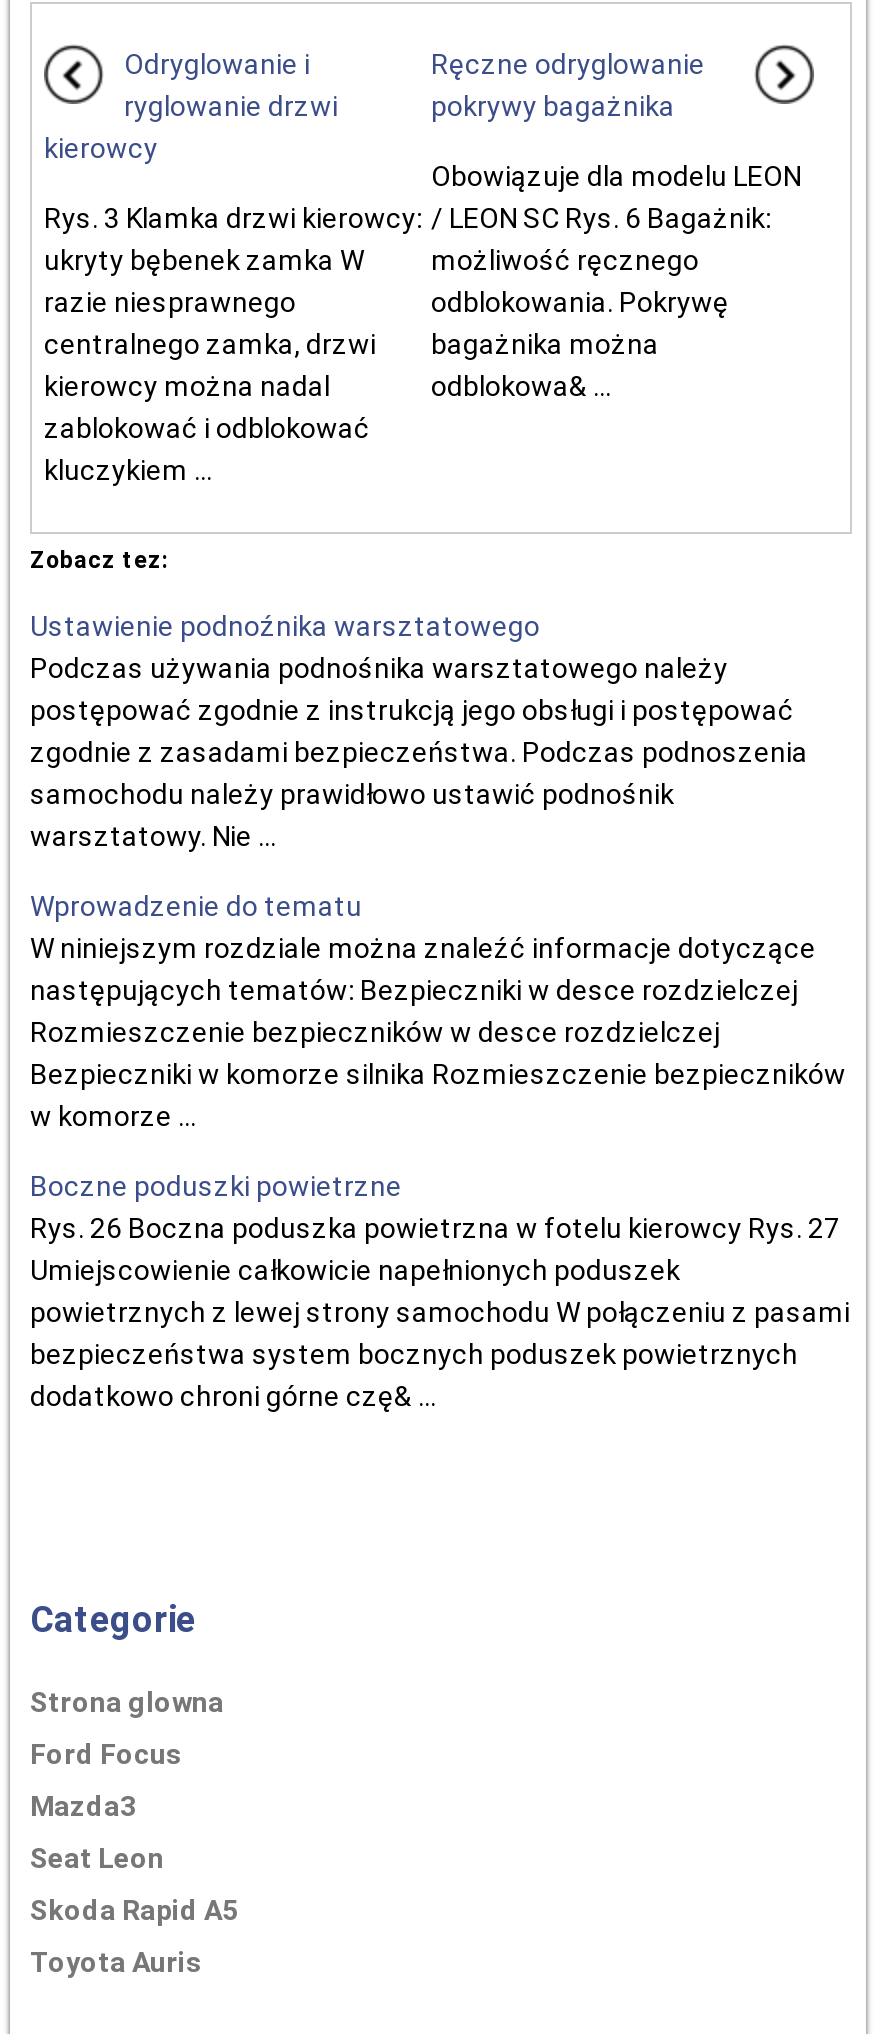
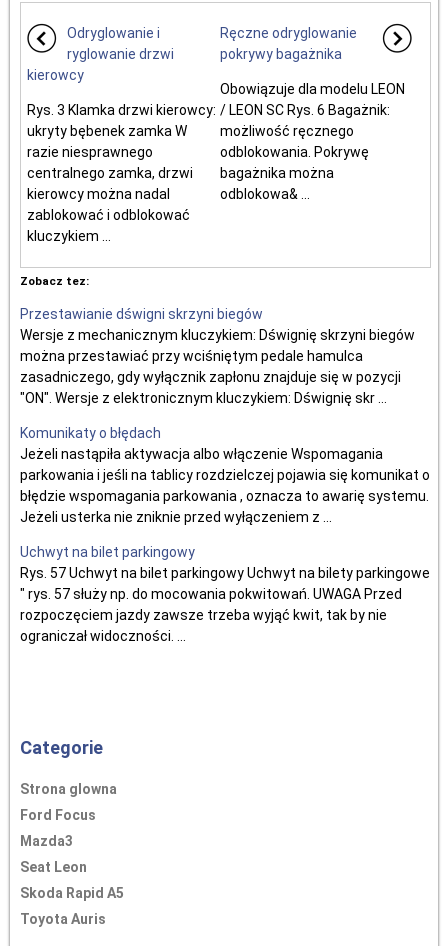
- Ustawienie podnoźnika warsztatowego
- Podczas używania podnośnika warsztatowego należy
- postępować zgodnie z instrukcją jego obsługi i postępować
- zgodnie z zasadami bezpieczeństwa. Podczas podnoszenia
- samochodu należy prawidłowo ustawić podnośnik
- warsztatowy. Nie ...
+ Przestawianie dświgni skrzyni biegów
+ Wersje z mechanicznym kluczykiem: Dśwignię skrzyni biegów
+ można przestawiać przy wciśniętym pedale hamulca
+ zasadniczego, gdy wyłącznik zapłonu znajduje się w pozycji
+ "ON". Wersje z elektronicznym kluczykiem: Dśwignię skr ...

- Wprowadzenie do tematu
- W niniejszym rozdziale można znaleźć informacje dotyczące
- następujących tematów: Bezpieczniki w desce rozdzielczej
- Rozmieszczenie bezpieczników w desce rozdzielczej
- Bezpieczniki w komorze silnika Rozmieszczenie bezpieczników
- w komorze ...
+ Komunikaty o błędach
+ Jeżeli nastąpiła aktywacja albo włączenie Wspomagania
+ parkowania i jeśli na tablicy rozdzielczej pojawia się komunikat o
+ błędzie wspomagania parkowania , oznacza to awarię systemu.
+ Jeżeli usterka nie zniknie przed wyłączeniem z ...

- Boczne poduszki powietrzne
- Rys. 26 Boczna poduszka powietrzna w fotelu kierowcy Rys. 27
- Umiejscowienie całkowicie napełnionych poduszek
- powietrznych z lewej strony samochodu W połączeniu z pasami
- bezpieczeństwa system bocznych poduszek powietrznych
- dodatkowo chroni górne czę& ...
+ Uchwyt na bilet parkingowy
+ Rys. 57 Uchwyt na bilet parkingowy Uchwyt na bilety parkingowe
+ " rys. 57 służy np. do mocowania pokwitowań. UWAGA Przed
+ rozpoczęciem jazdy zawsze trzeba wyjąć kwit, tak by nie
+ ograniczał widoczności. ...
